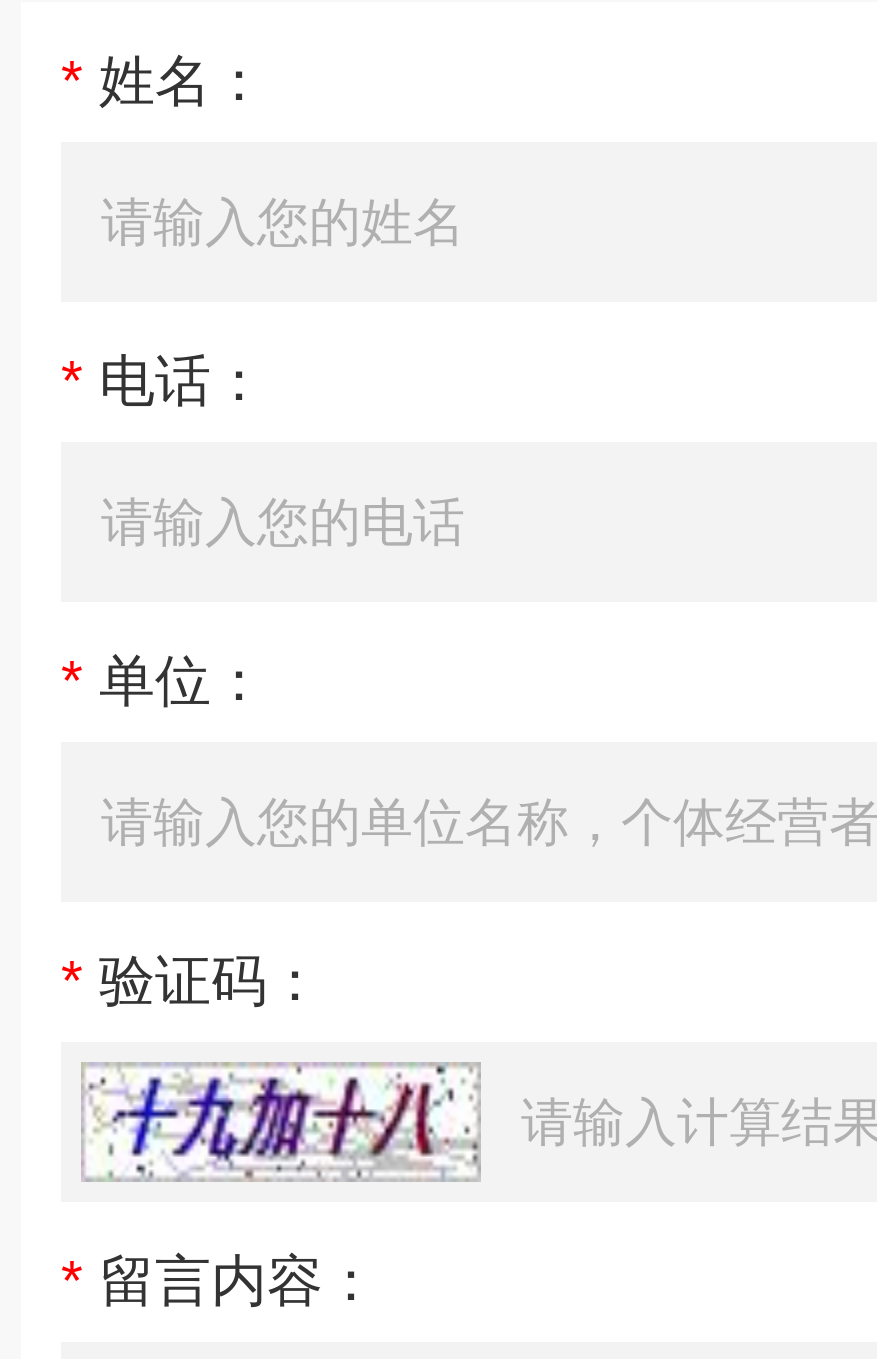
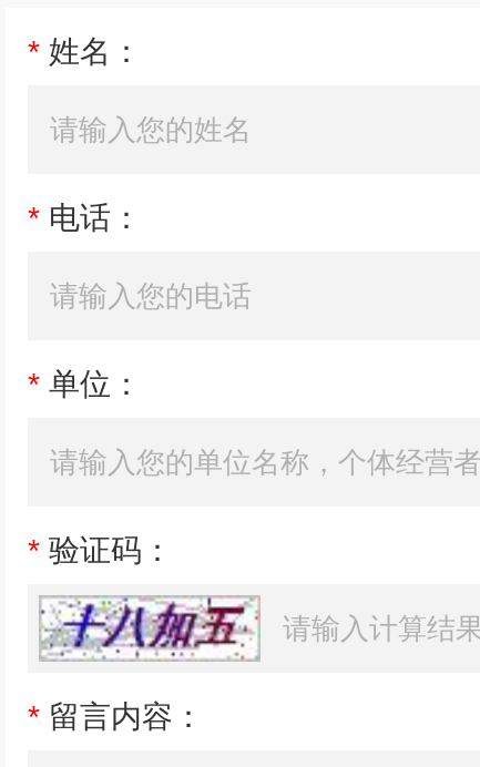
- [image]
+ [image]
